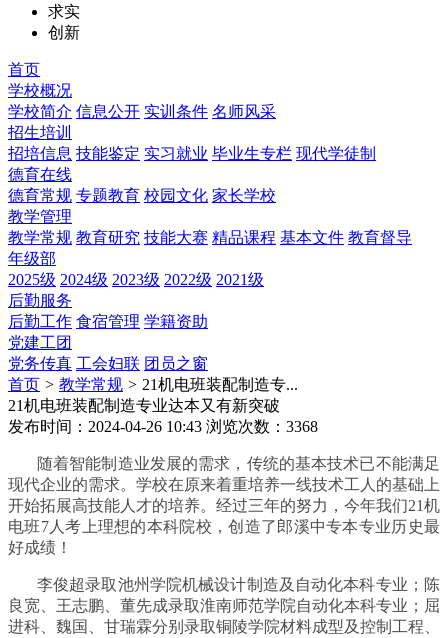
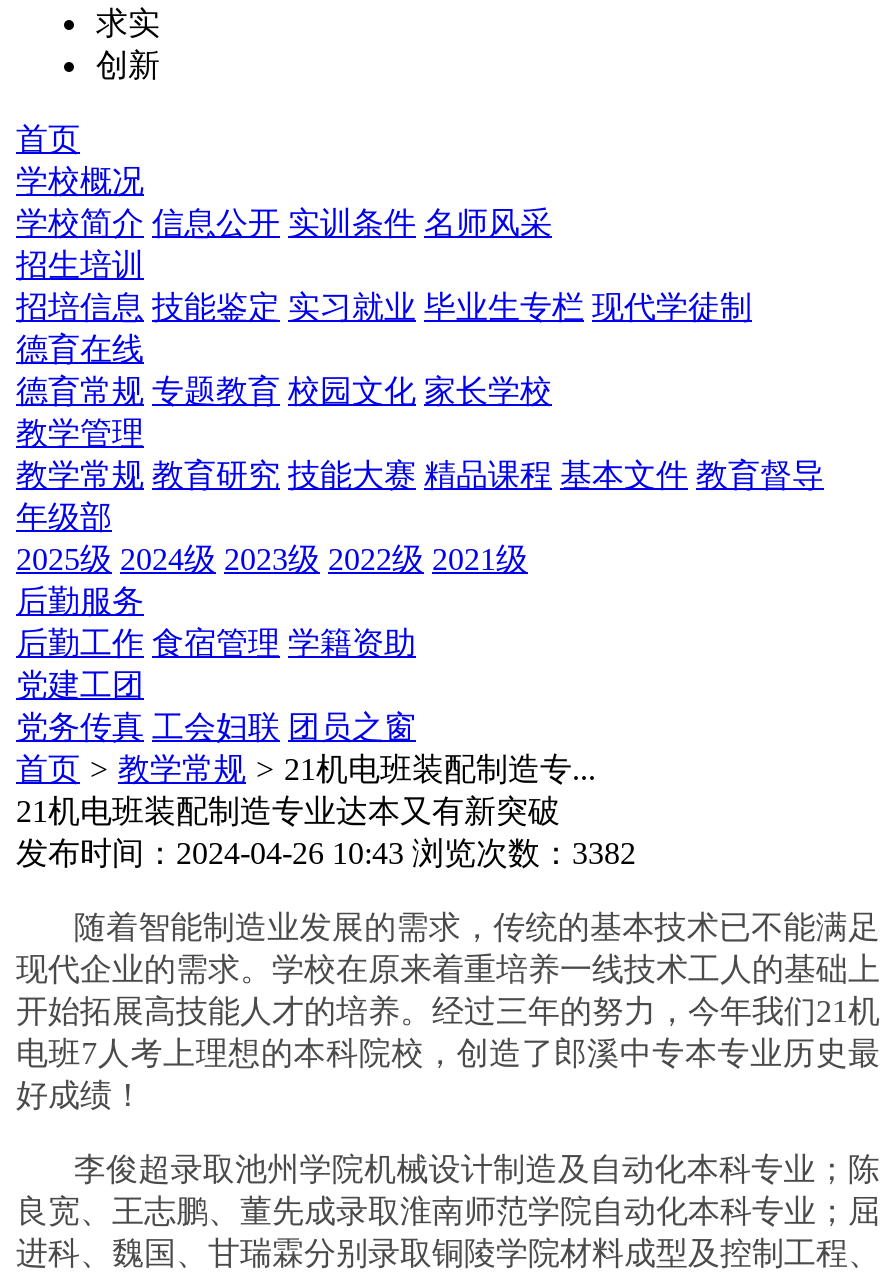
- 发布时间：2024-04-26 10:43 浏览次数：3368
+ 发布时间：2024-04-26 10:43 浏览次数：3382
